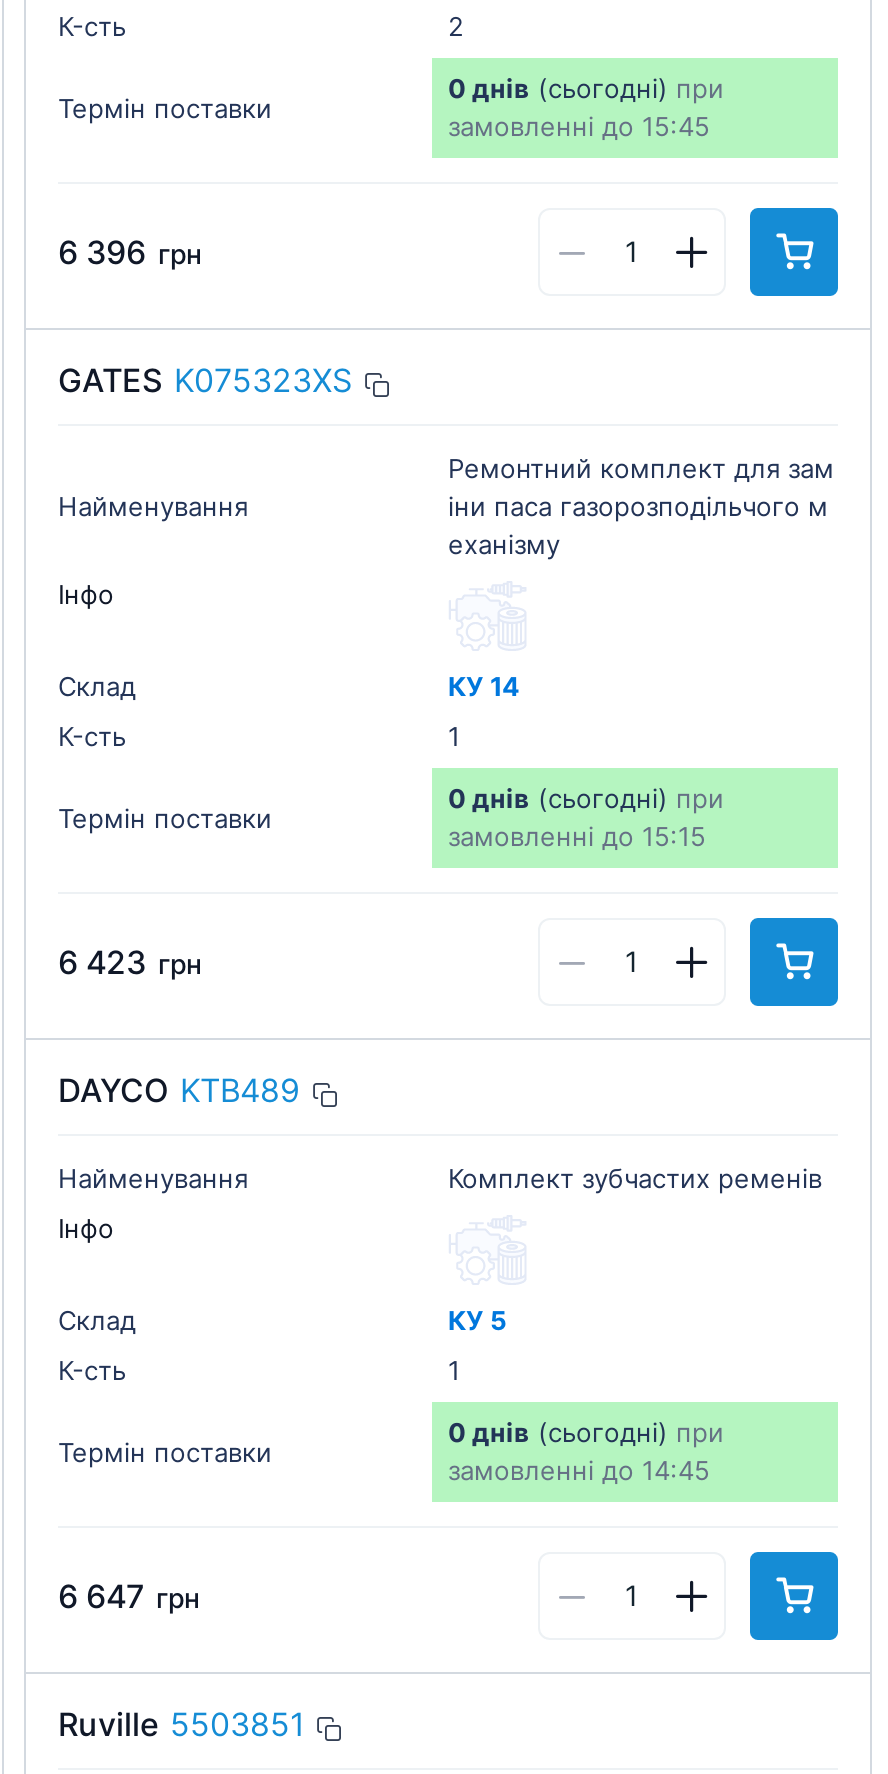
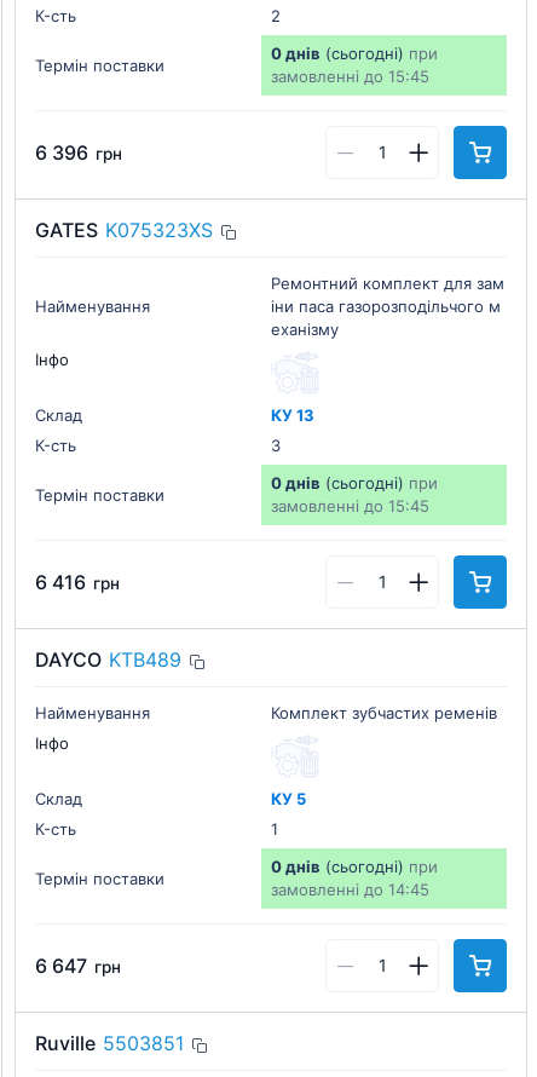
- КУ 14
+ КУ 13

- 1
+ 3

- замовленні до 15:15
+ замовленні до 15:45

- 6 423 грн
+ 6 416 грн
